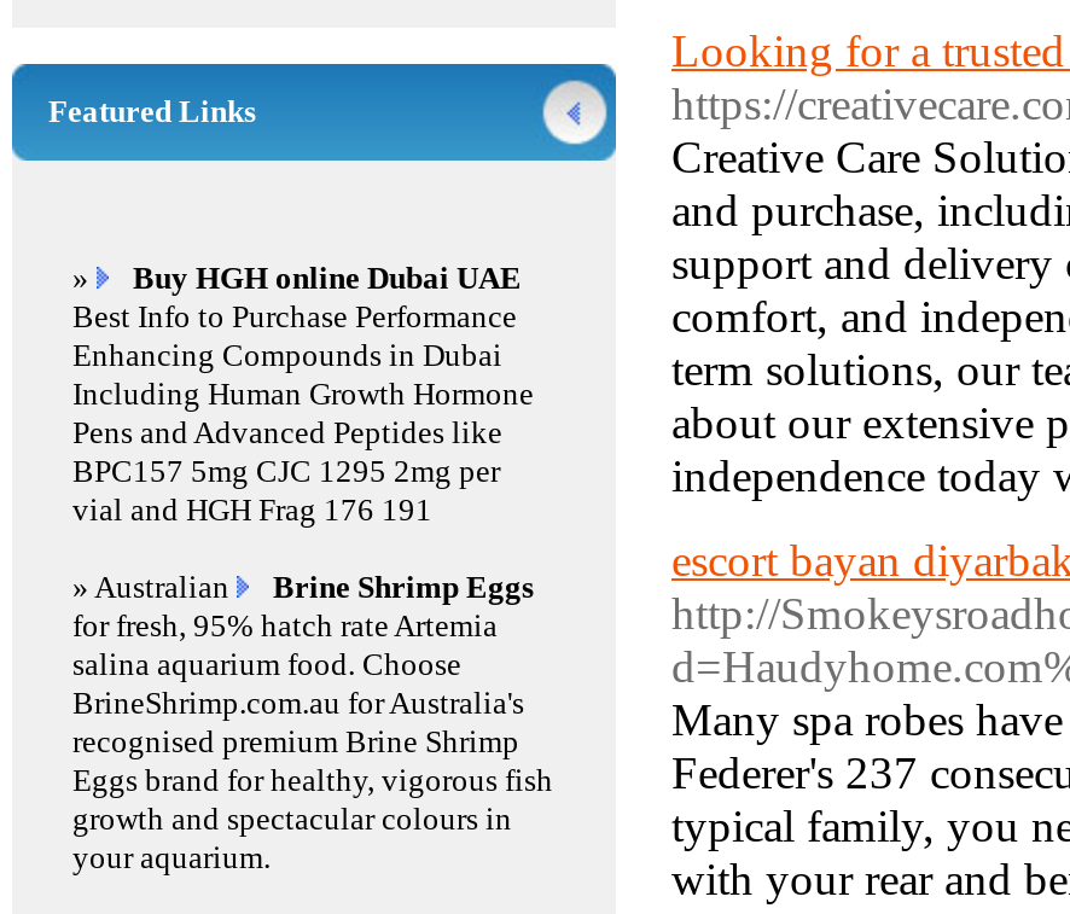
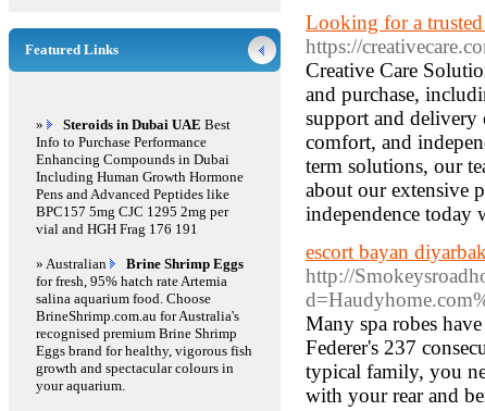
- Buy HGH online Dubai UAE
- Best Info to Purchase Performance
+ Steroids in Dubai UAE Best
+ Info to Purchase Performance
